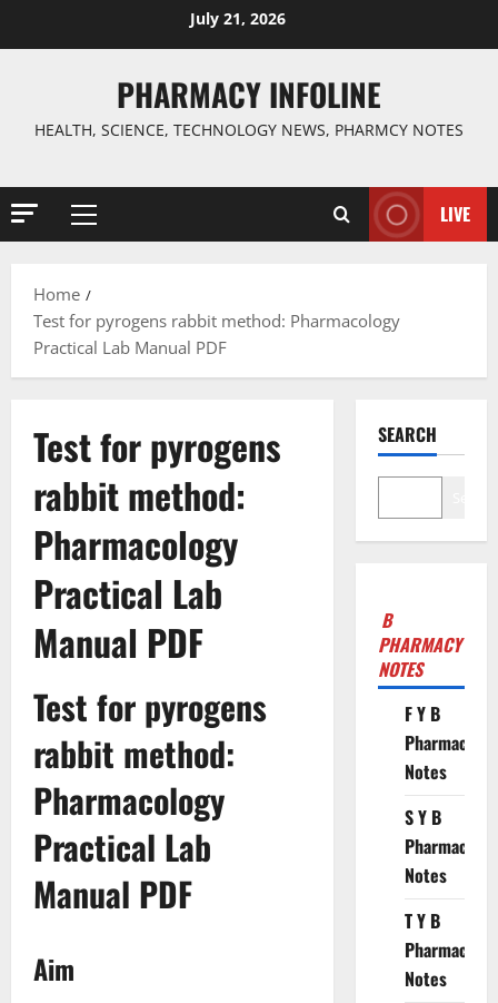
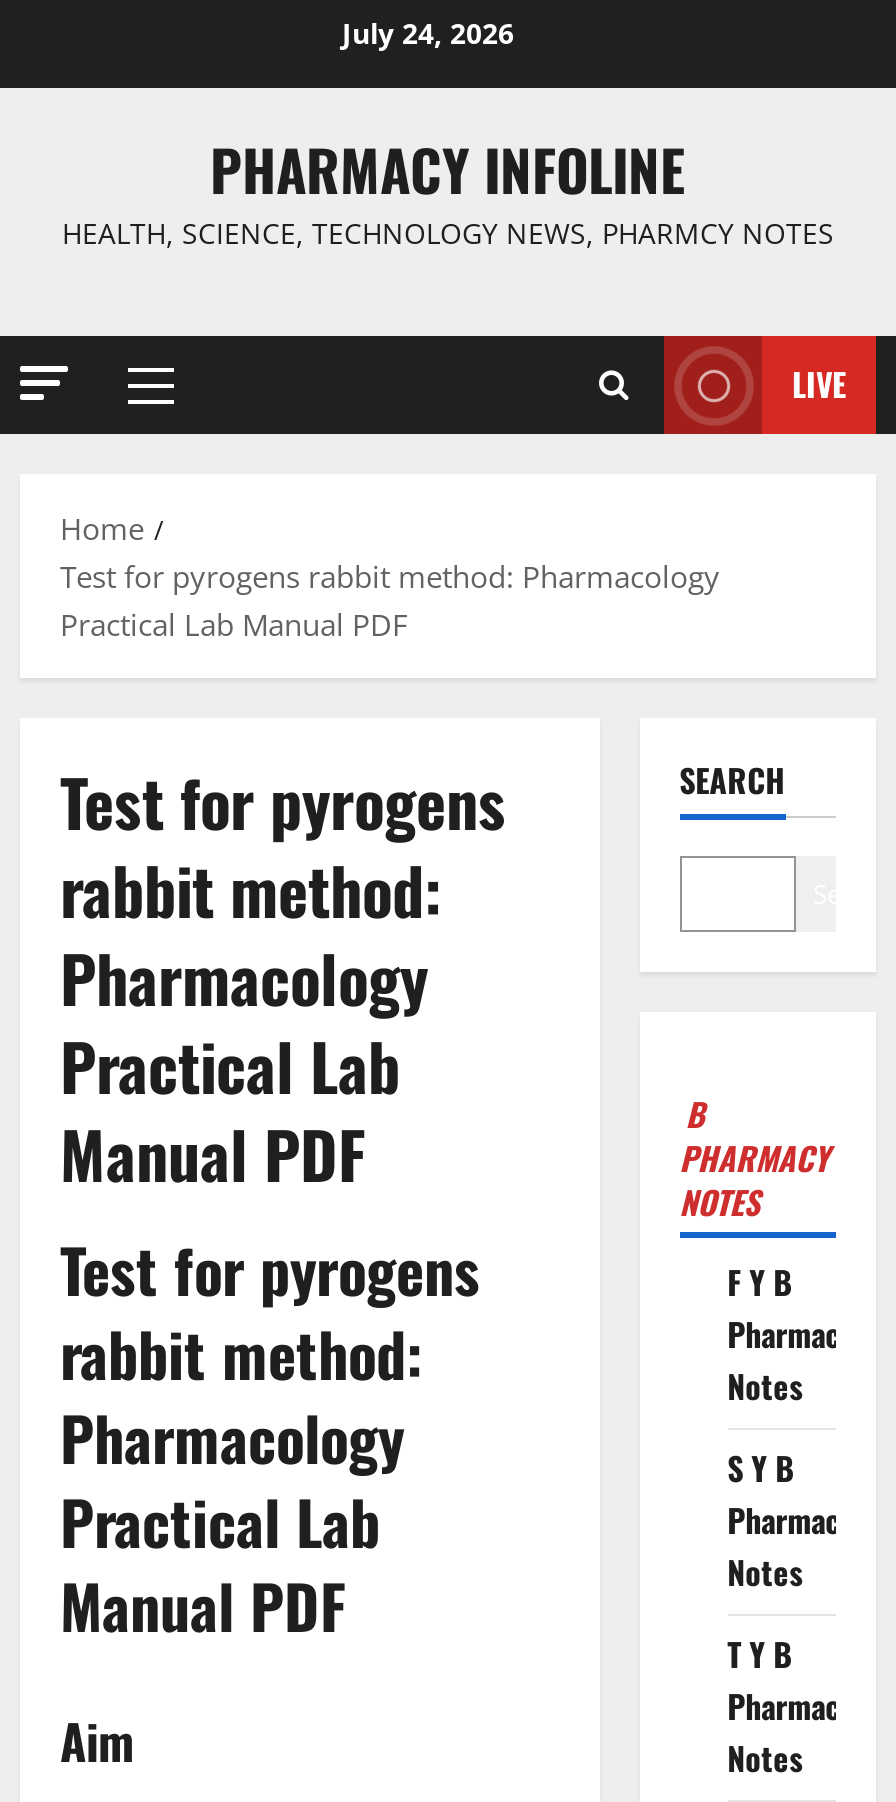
- July 21, 2026
+ July 24, 2026
